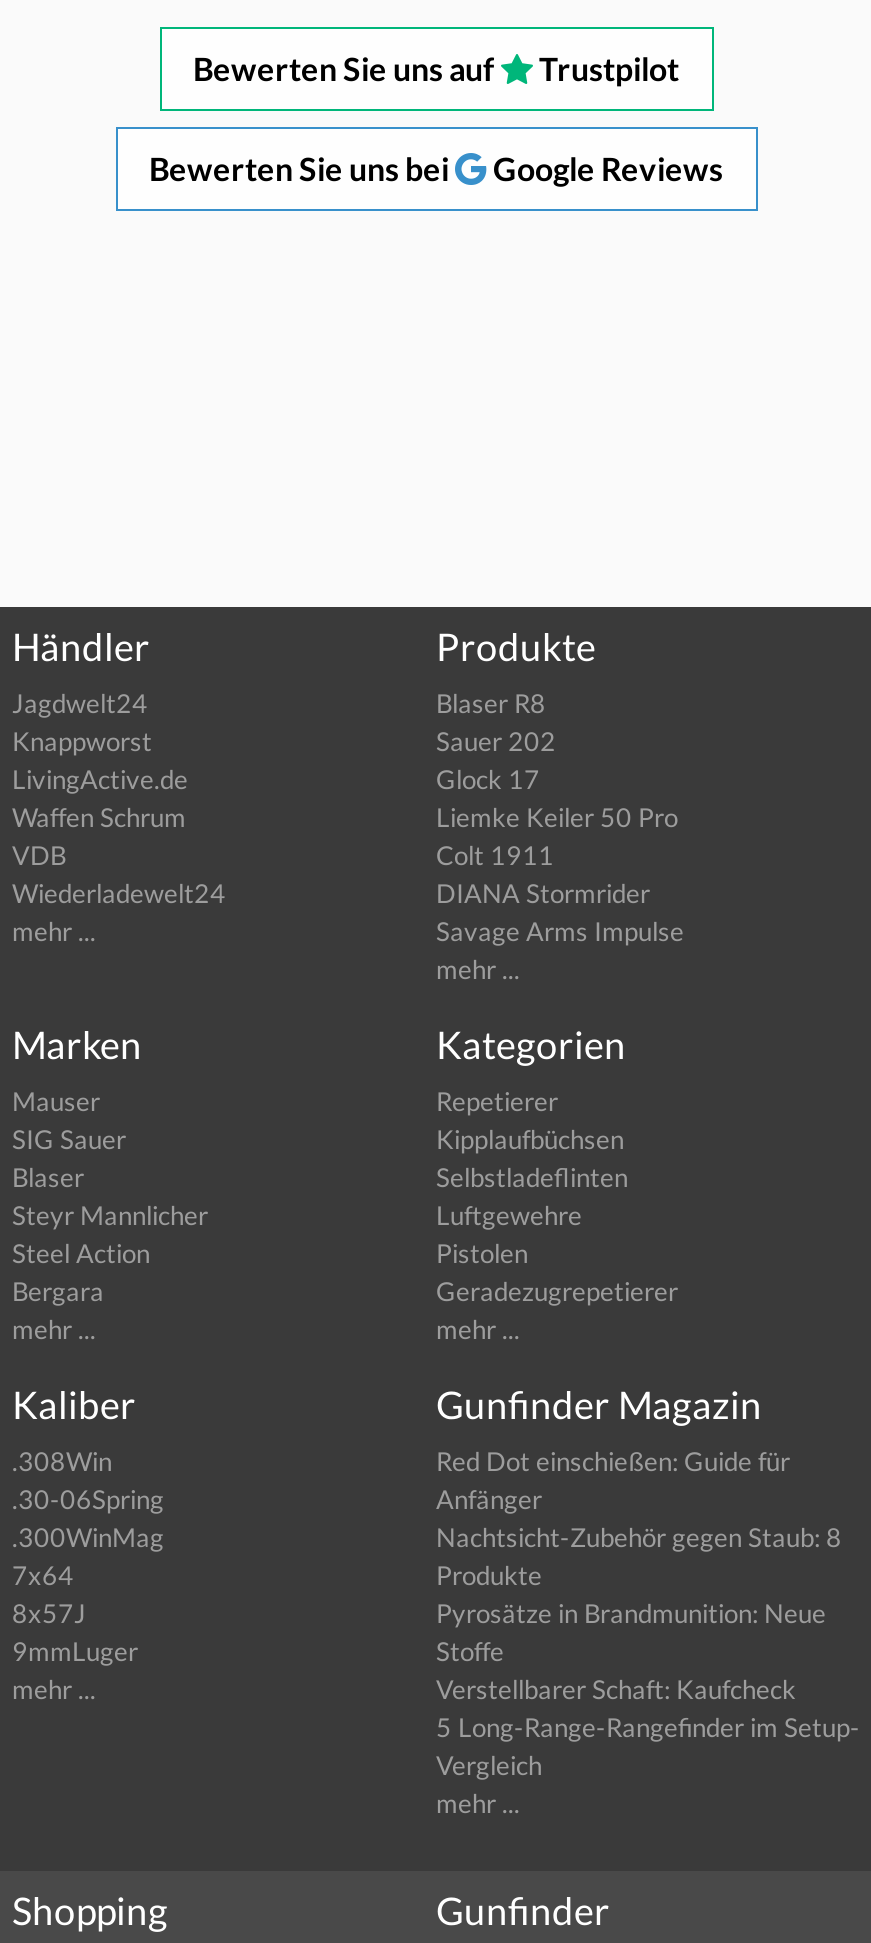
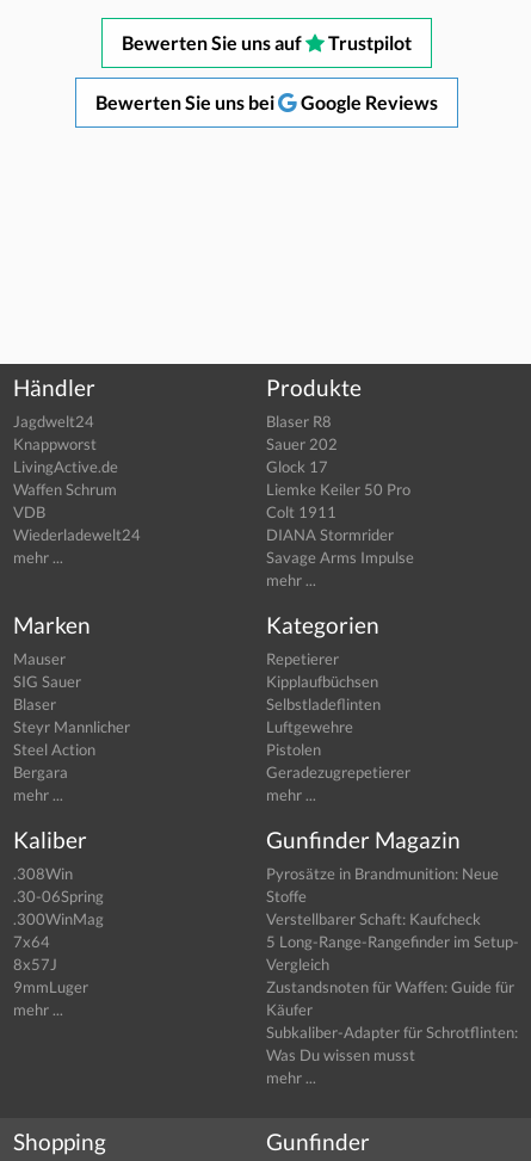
- Red Dot einschießen: Guide für
- Anfänger
- Nachtsicht-Zubehör gegen Staub: 8
- Produkte

moved up: Pyrosätze in Brandmunition: Neue | Stoffe | Verstellbarer Schaft: Kaufcheck | 5 Long-Range-Rangefinder im Setup- | Vergleich

+ Zustandsnoten für Waffen: Guide für
+ Käufer
+ Subkaliber-Adapter für Schrotflinten:
+ Was Du wissen musst
